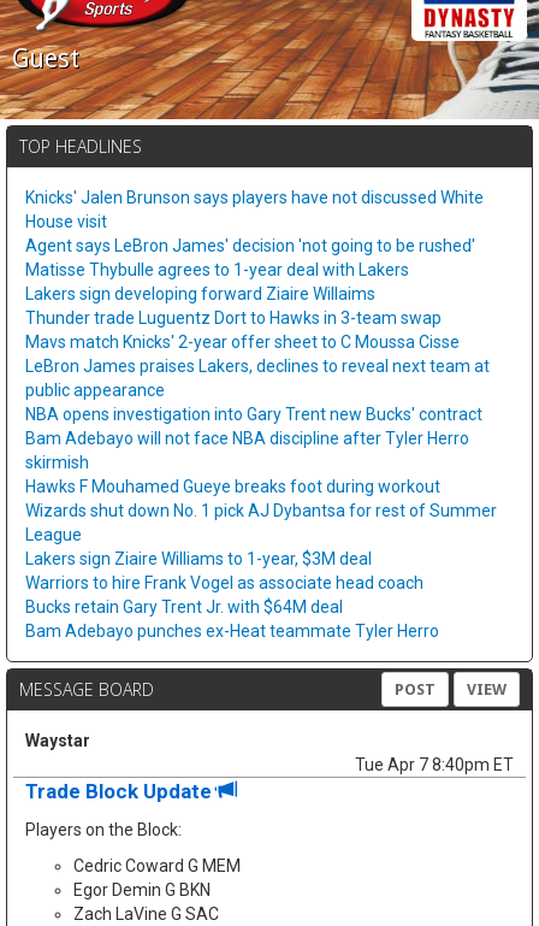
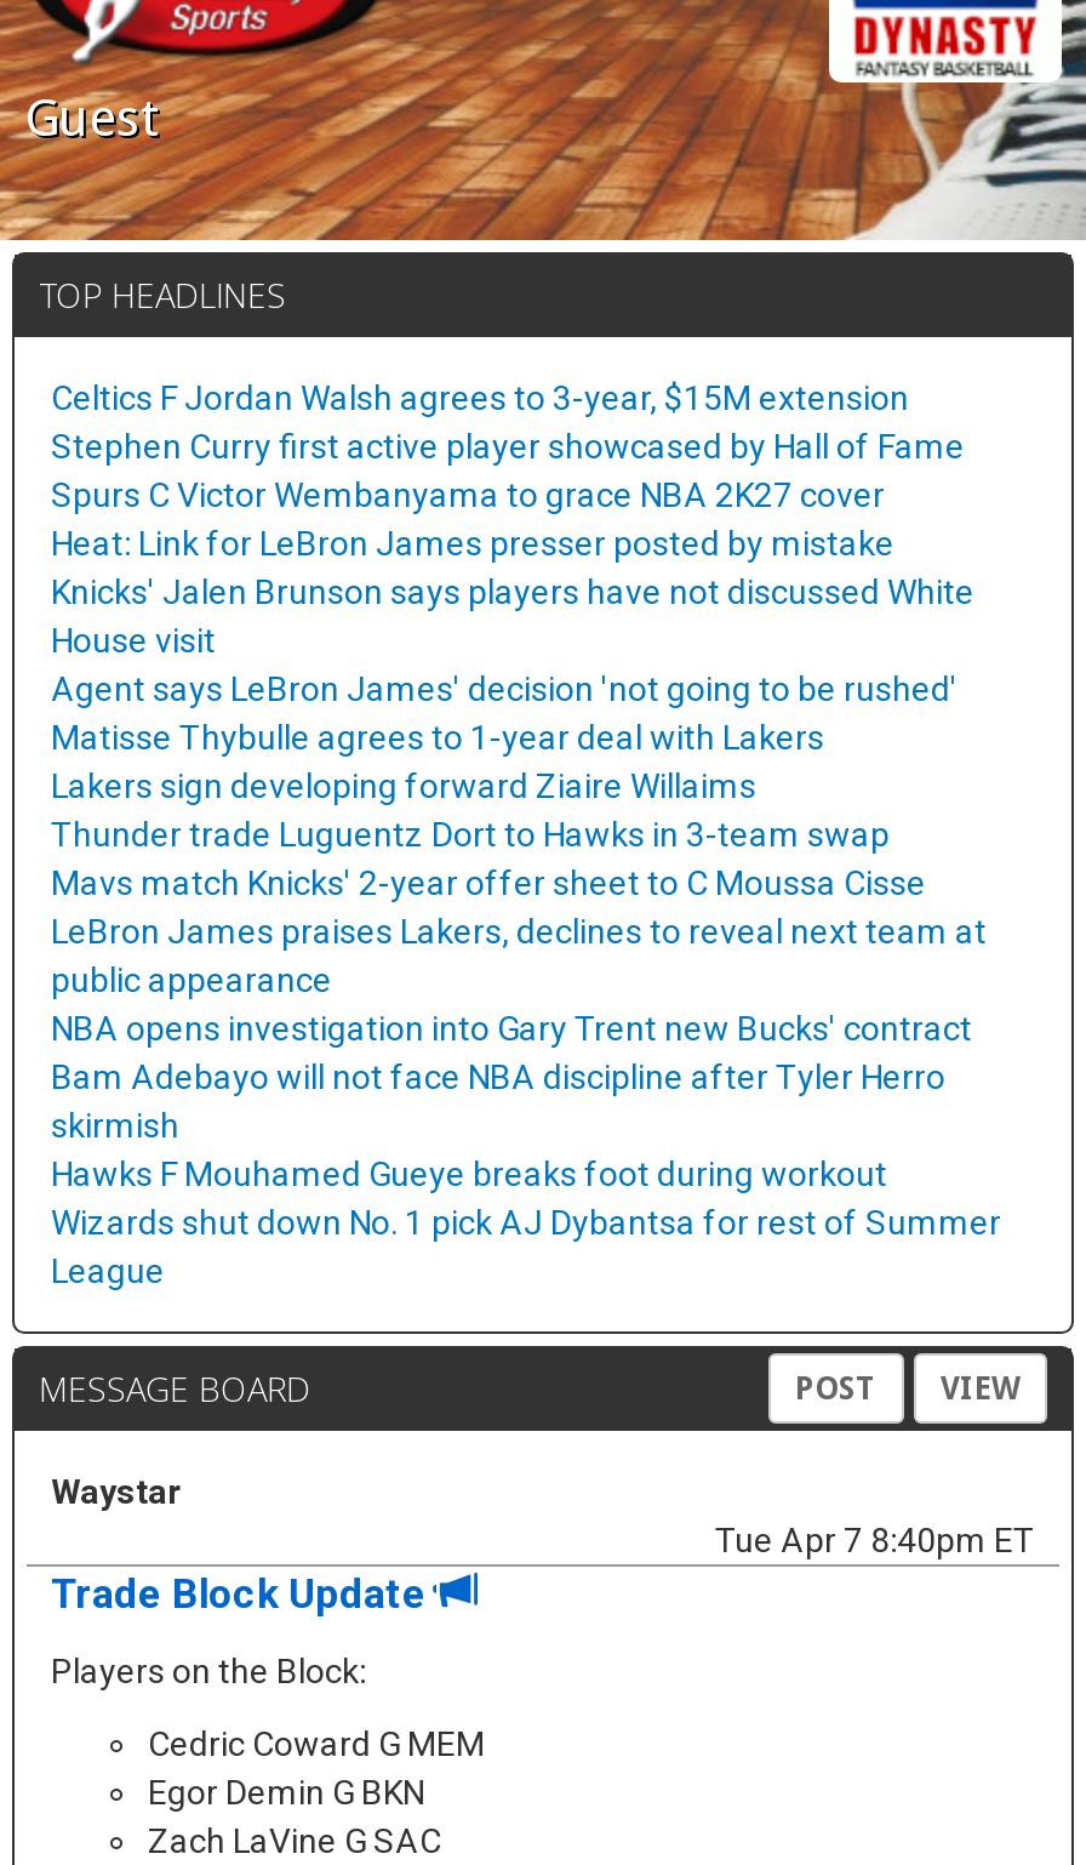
+ Celtics F Jordan Walsh agrees to 3-year, $15M extension
+ Stephen Curry first active player showcased by Hall of Fame
+ Spurs C Victor Wembanyama to grace NBA 2K27 cover
+ Heat: Link for LeBron James presser posted by mistake

moved down: Knicks' Jalen Brunson says players have not discussed White | House visit | Agent says LeBron James' decision 'not going to be rushed' | ... | Wizards shut down No. 1 pick AJ Dybantsa for rest of Summer | League

- Lakers sign Ziaire Williams to 1-year, $3M deal
- Warriors to hire Frank Vogel as associate head coach
- Bucks retain Gary Trent Jr. with $64M deal
- Bam Adebayo punches ex-Heat teammate Tyler Herro
